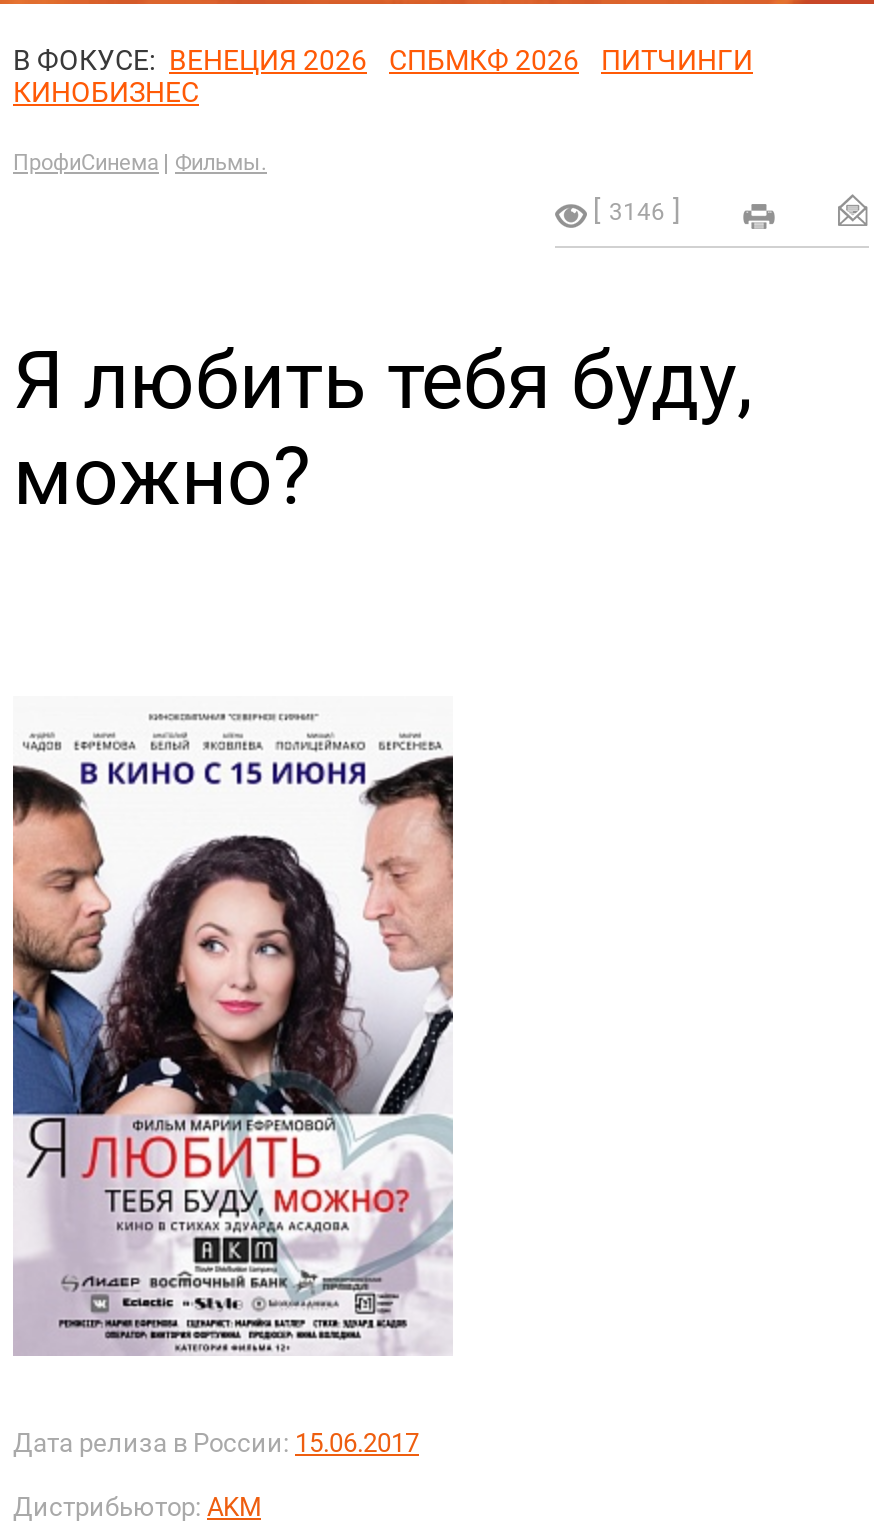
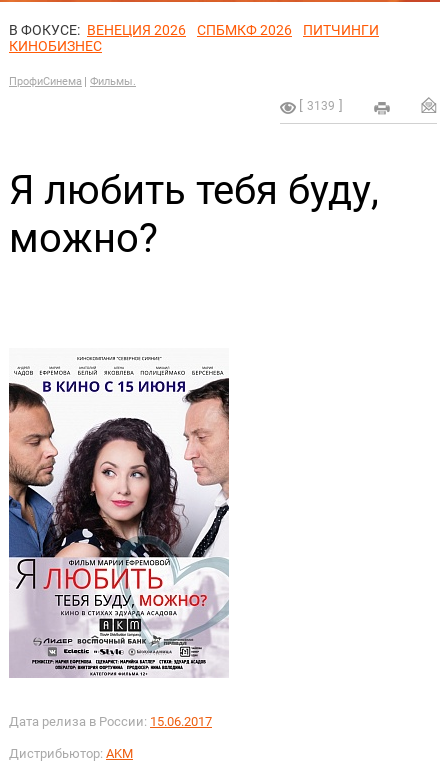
- 3146
+ 3139
